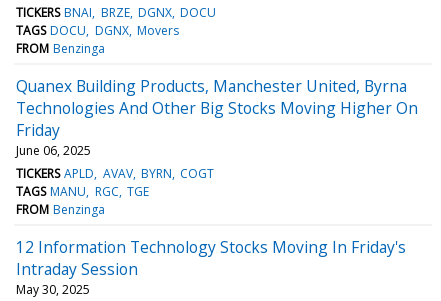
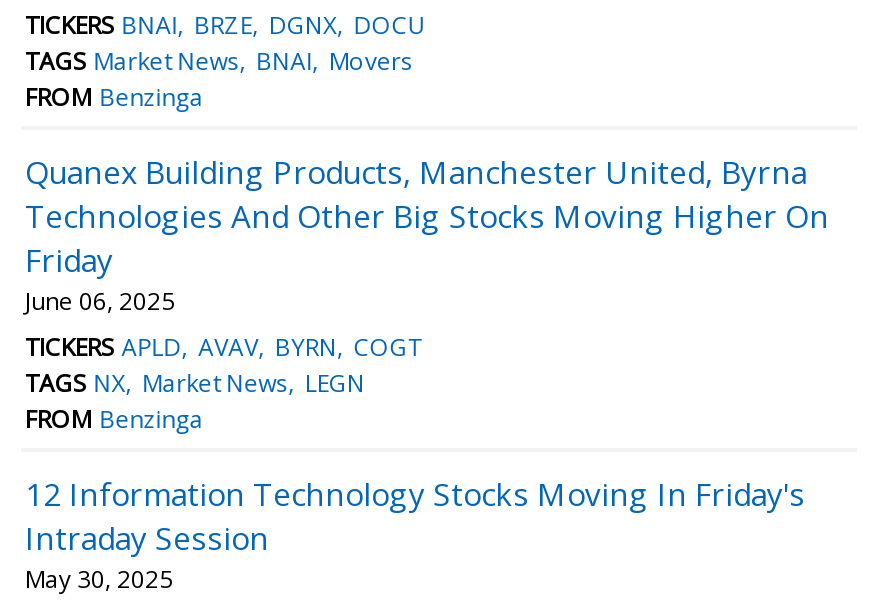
- TAGS DOCU DGNX Movers
+ TAGS Market News BNAI Movers

- TAGS MANU RGC TGE
+ TAGS NX Market News LEGN
